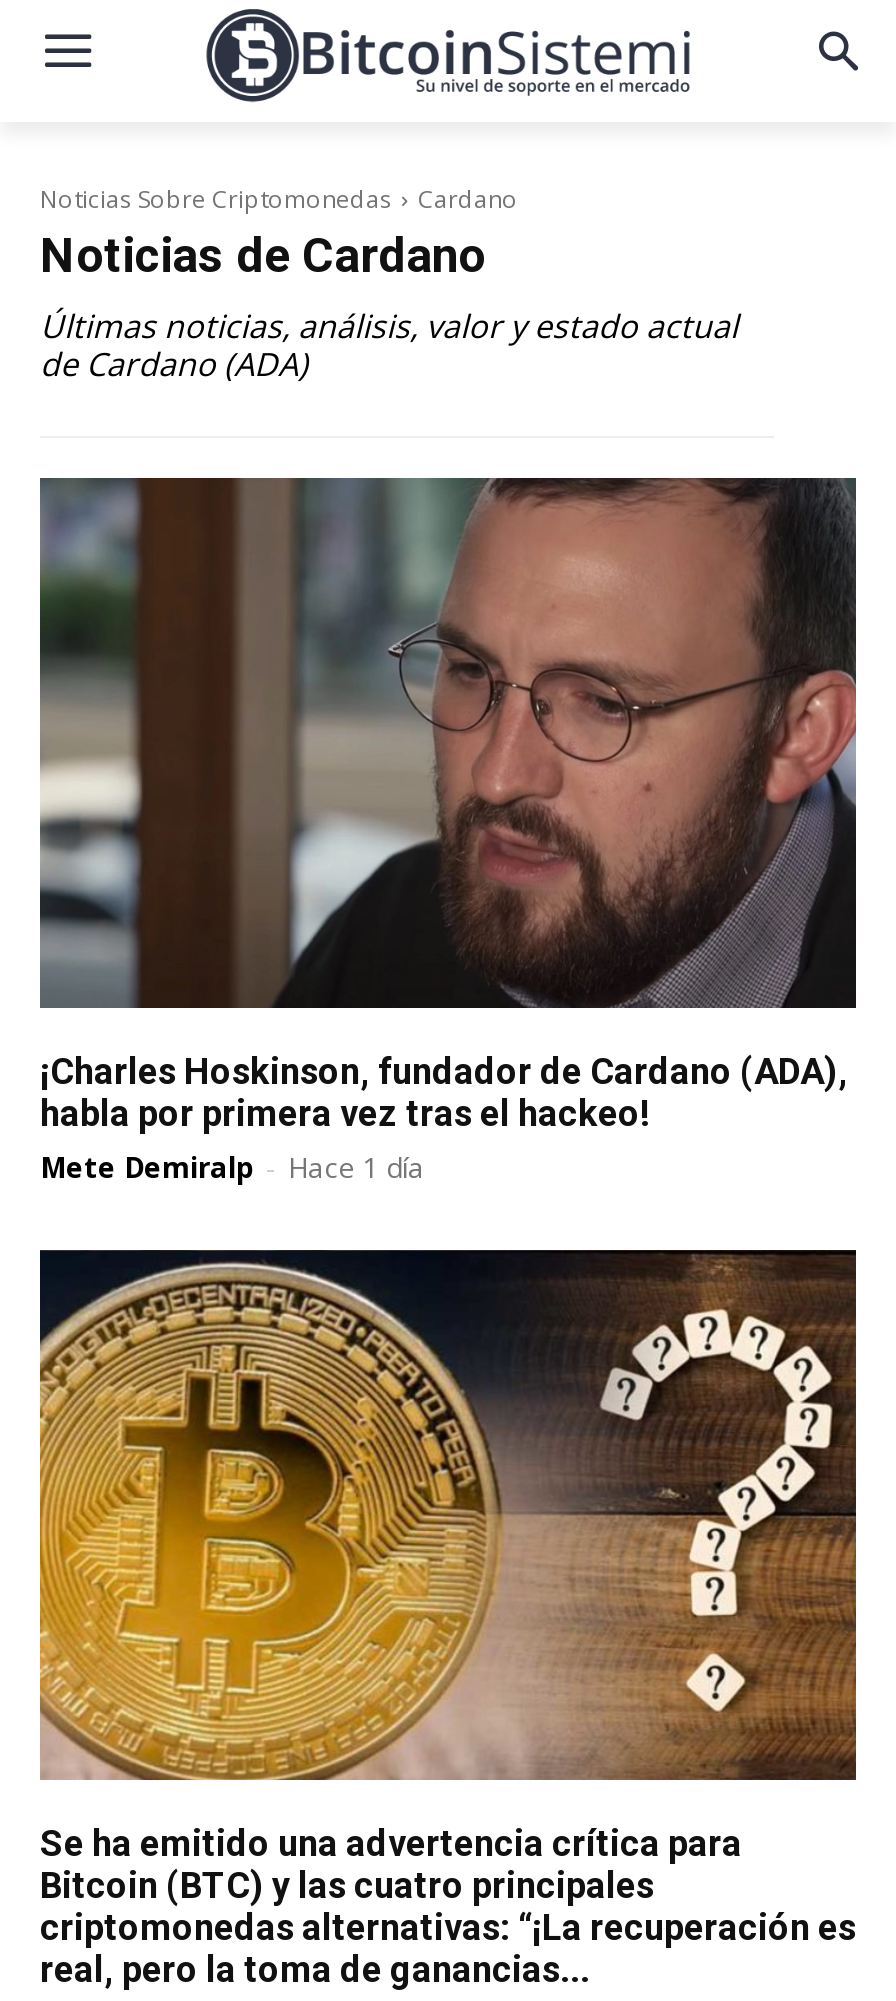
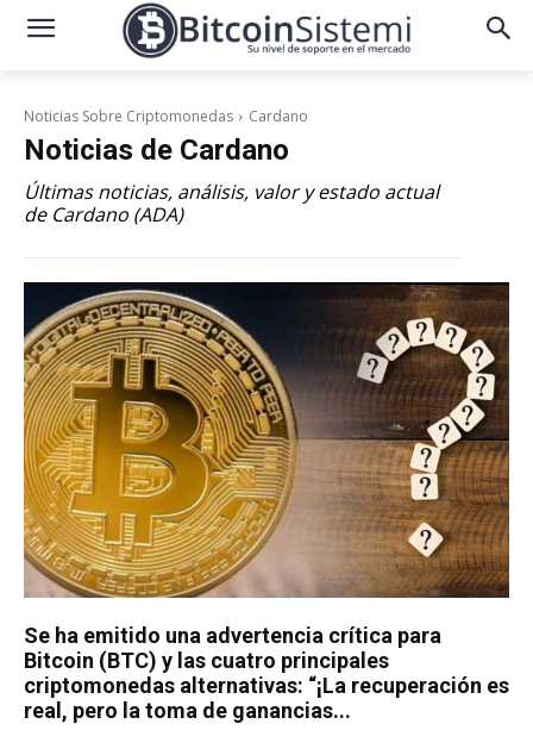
- [image]
- ¡Charles Hoskinson, fundador de Cardano (ADA),
- habla por primera vez tras el hackeo!
- Mete Demiralp - Hace 1 día
